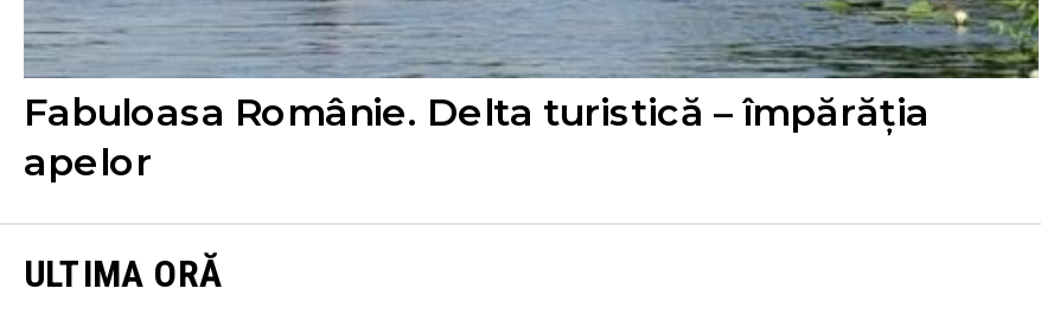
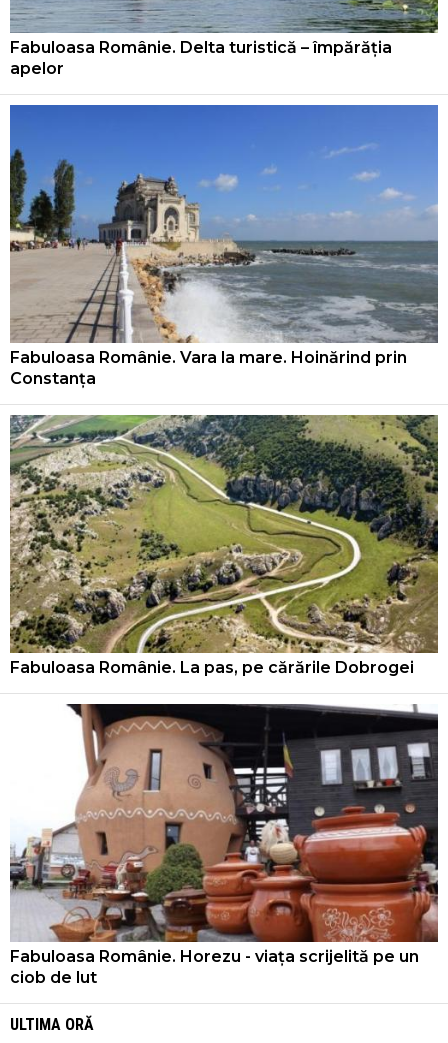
+ [image]
+ Fabuloasa Românie. La pas, pe cărările Dobrogei

+ [image]
+ Fabuloasa Românie. Vara la mare. Hoinărind prin
+ Constanța

+ [image]
+ Fabuloasa Românie. Horezu - viața scrijelită pe un
+ ciob de lut
